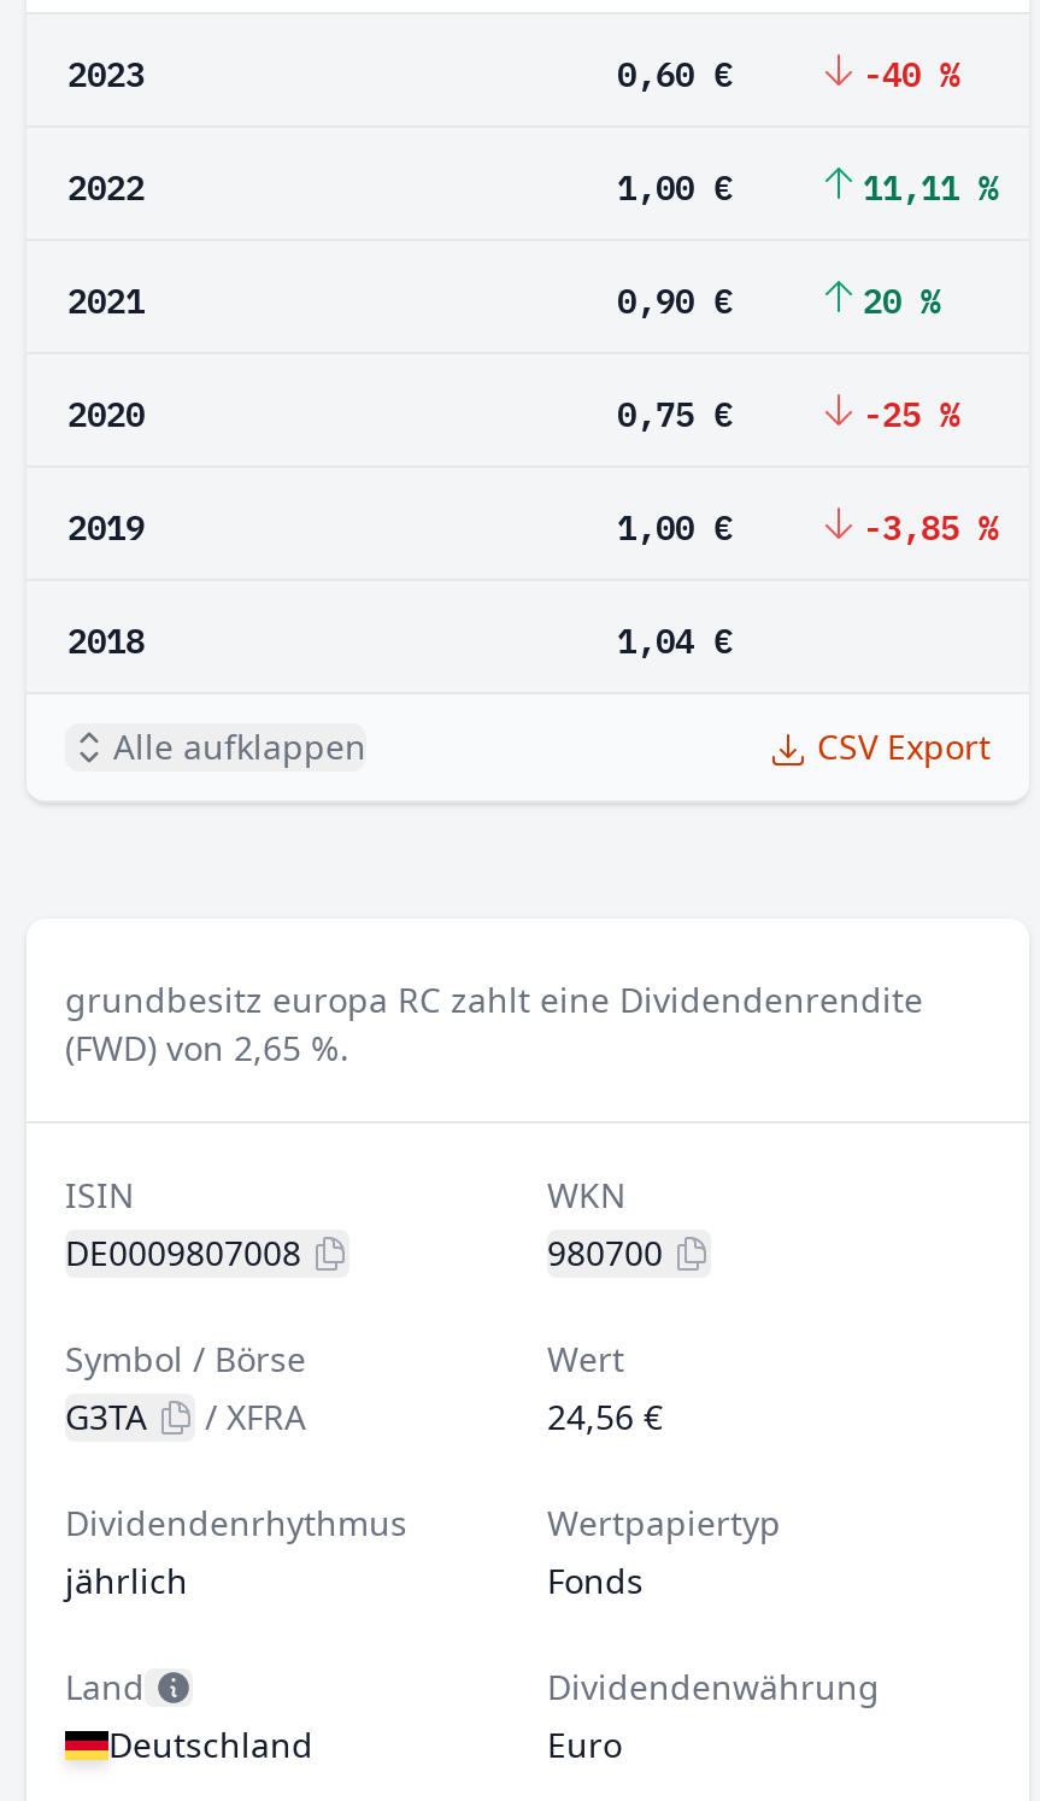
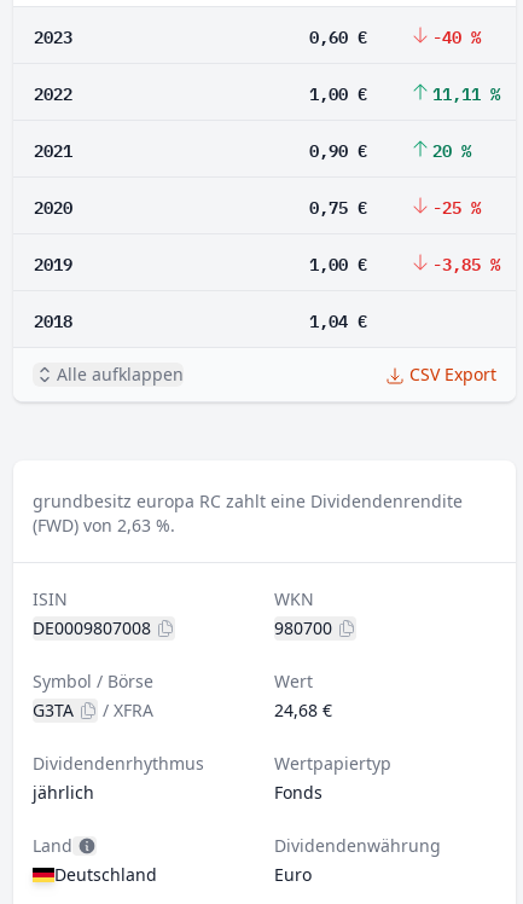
- (FWD) von 2,65 %.
+ (FWD) von 2,63 %.

- 24,56 €
+ 24,68 €
